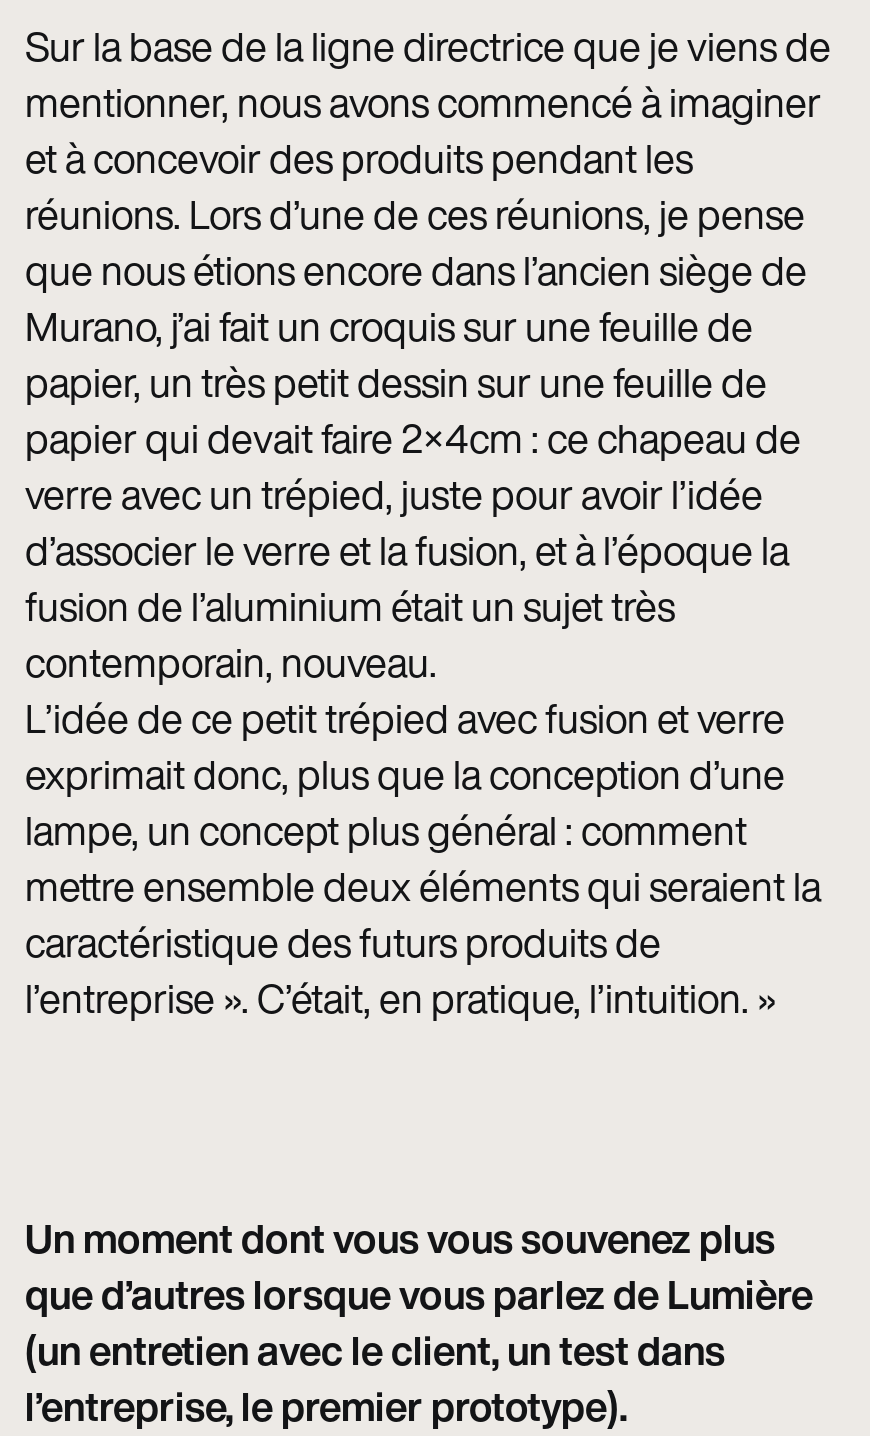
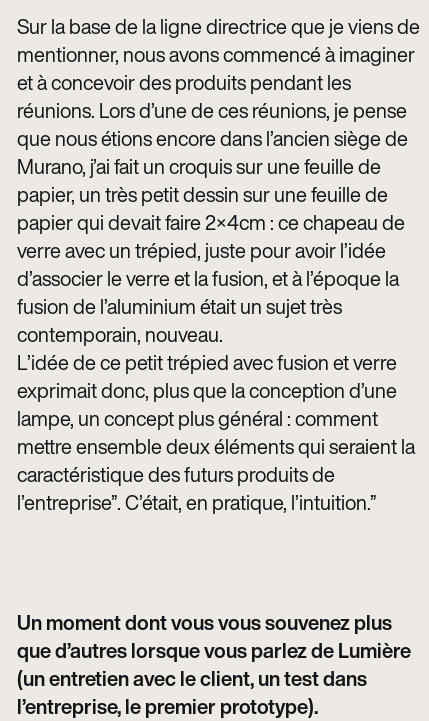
- l’entreprise ». C’était, en pratique, l’intuition. »
+ l’entreprise”. C’était, en pratique, l’intuition.”
